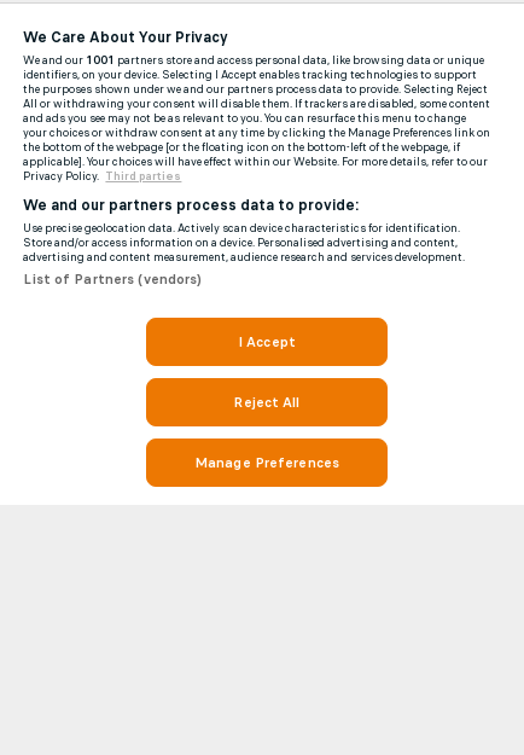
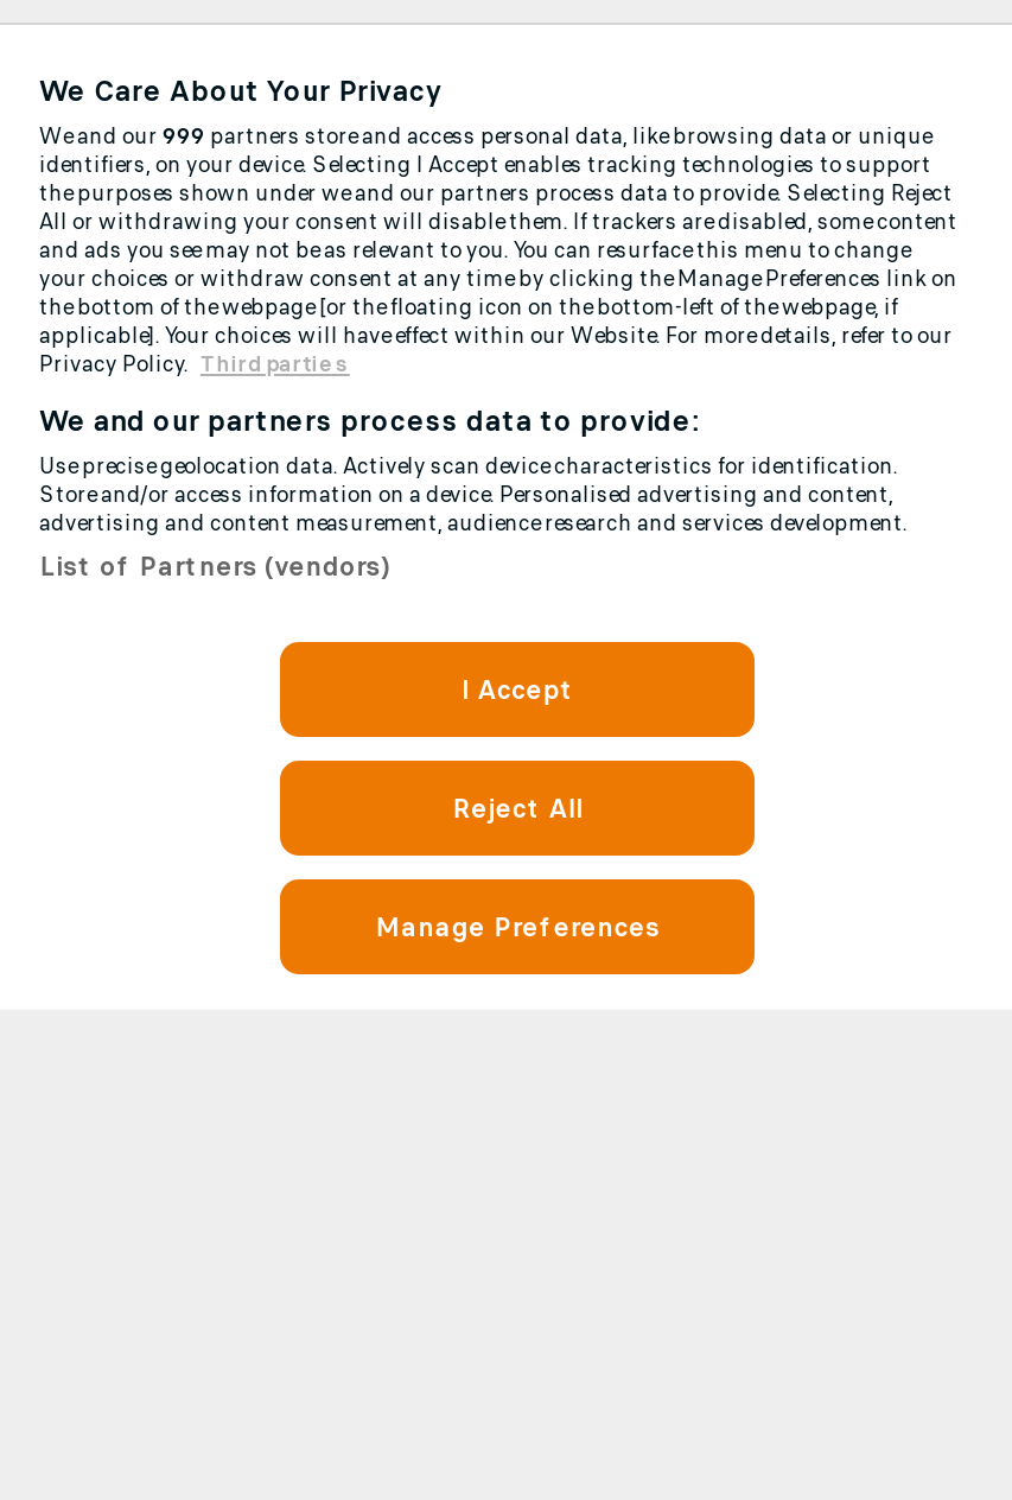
- We and our 1001 partners store and access personal data, like browsing data or unique
+ We and our 999 partners store and access personal data, like browsing data or unique
